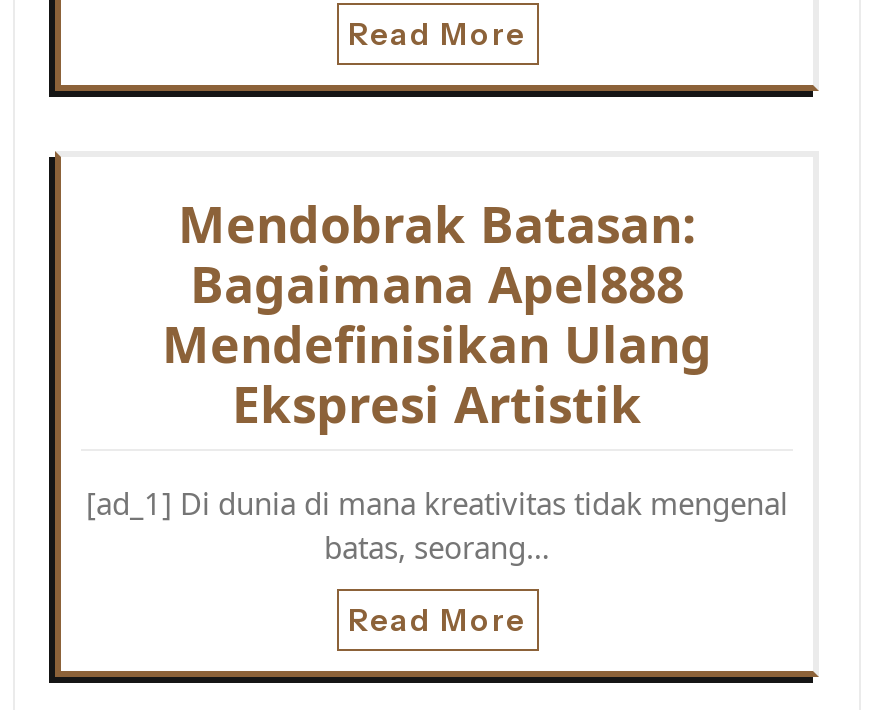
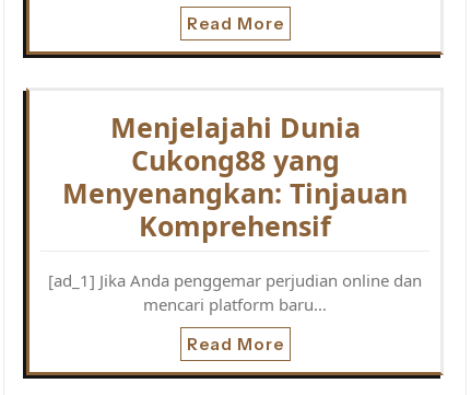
- Mendobrak Batasan:
- Bagaimana Apel888
- Mendefinisikan Ulang
- Ekspresi Artistik
+ Menjelajahi Dunia
+ Cukong88 yang
+ Menyenangkan: Tinjauan
+ Komprehensif

- [ad_1] Di dunia di mana kreativitas tidak mengenal
- batas, seorang…
+ [ad_1] Jika Anda penggemar perjudian online dan
+ mencari platform baru…
